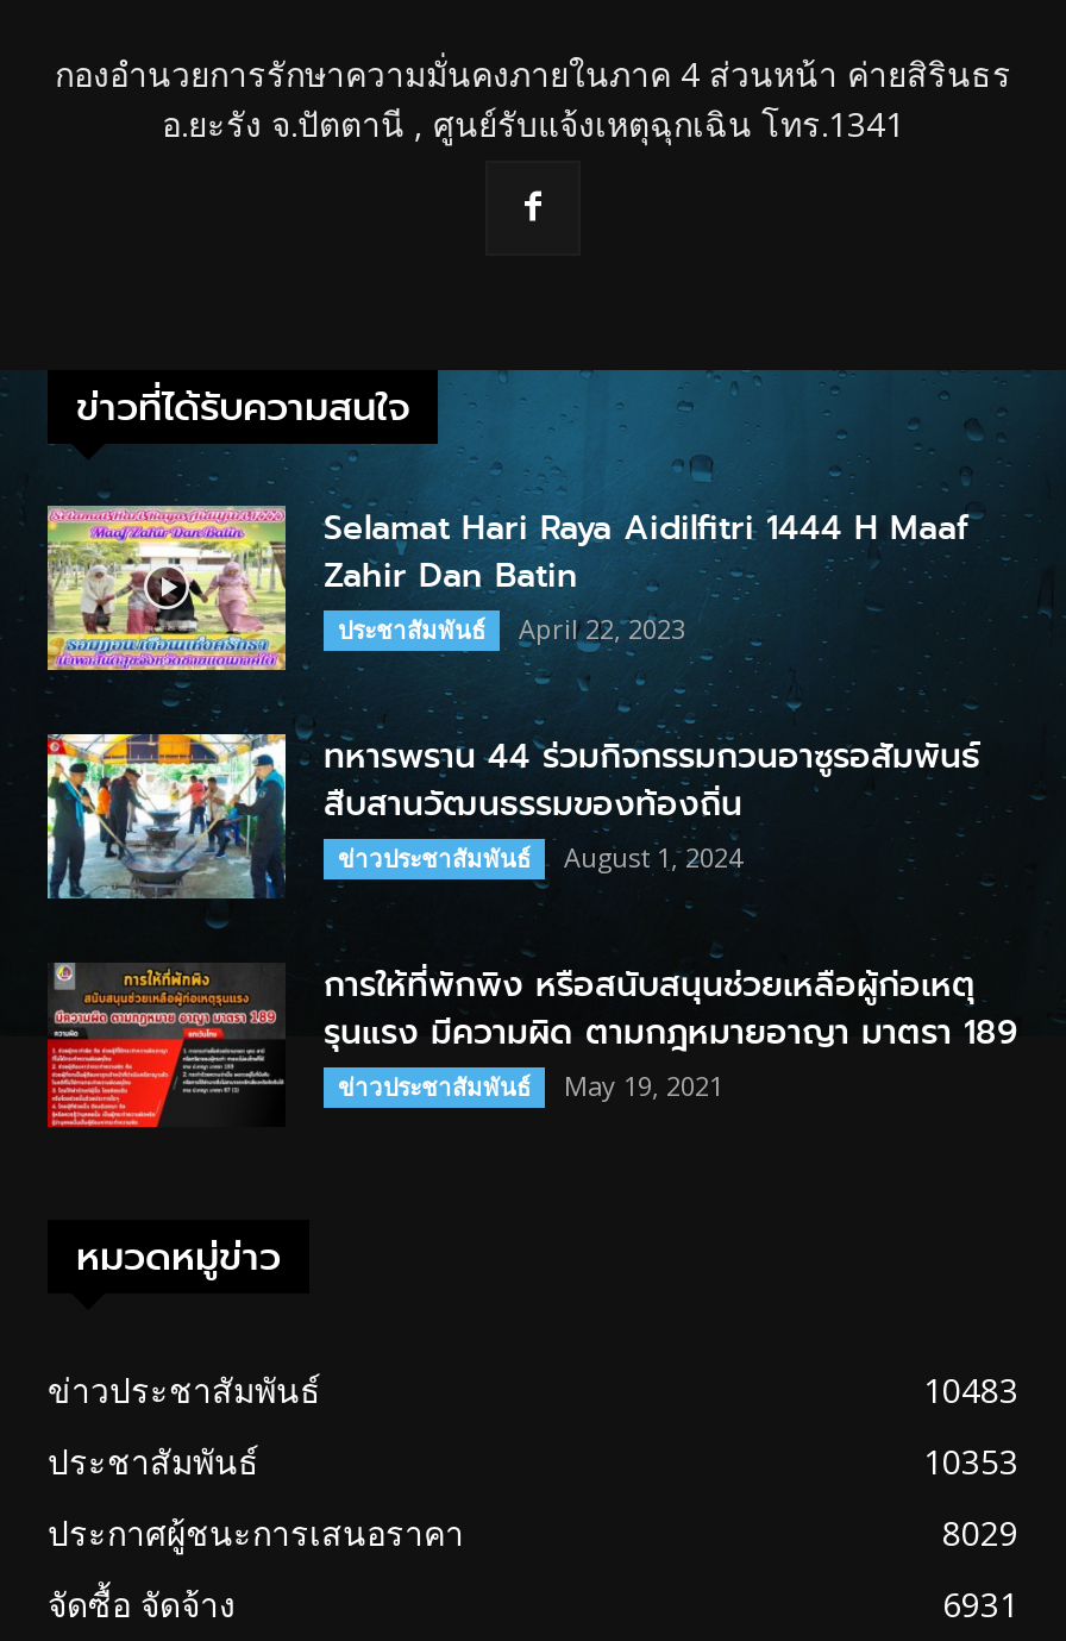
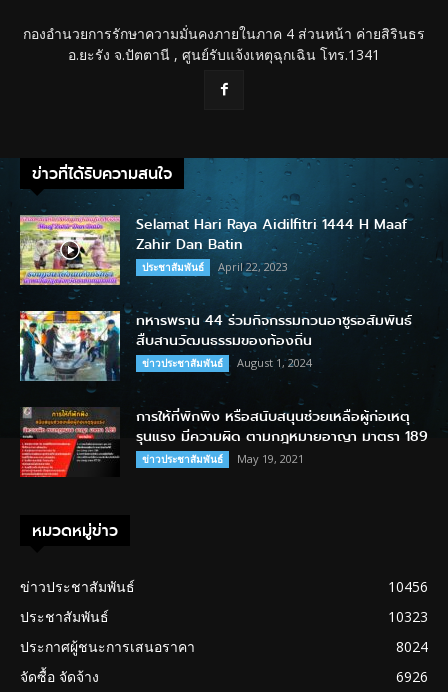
- 10483
+ 10456

- 10353
+ 10323

- 8029
+ 8024

- 6931
+ 6926
